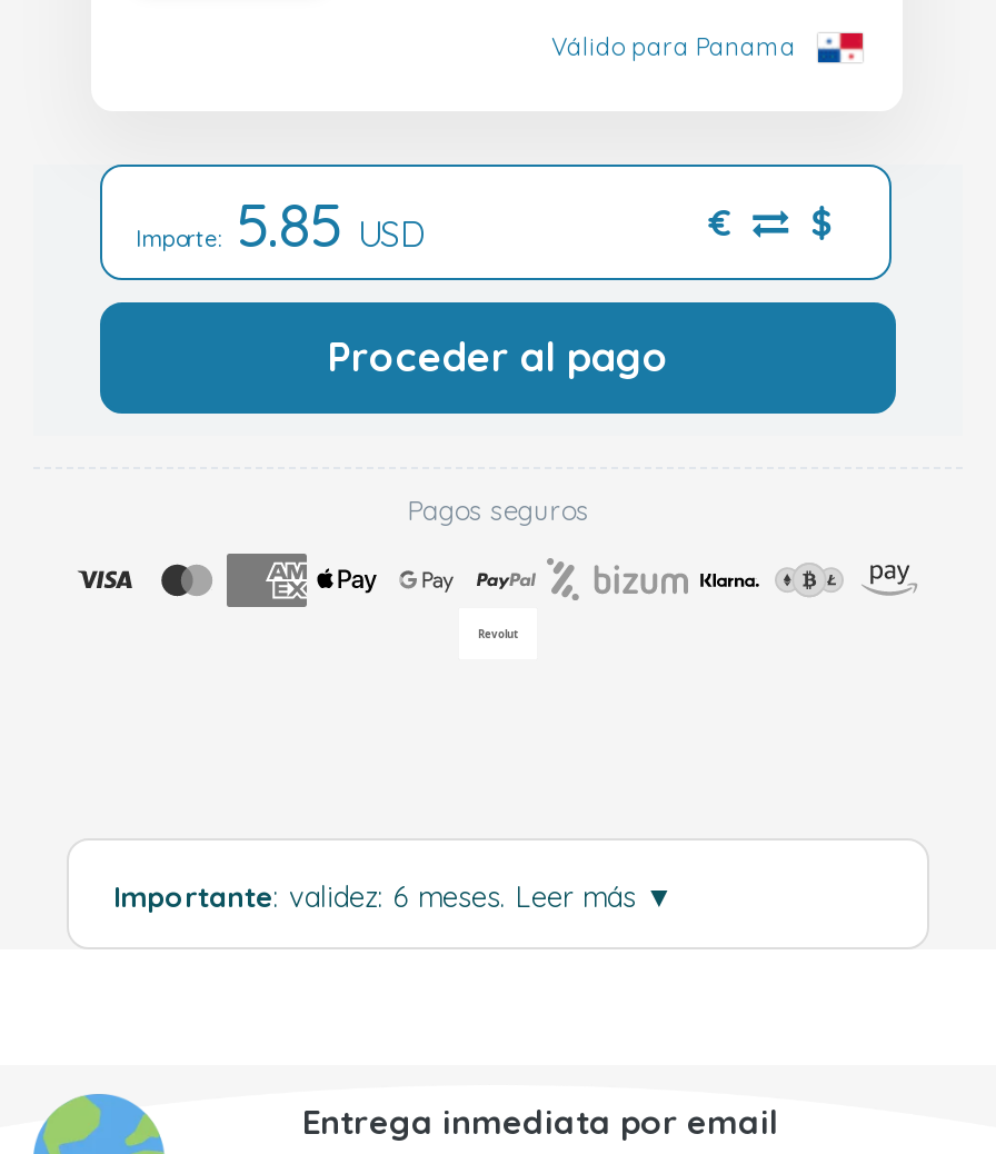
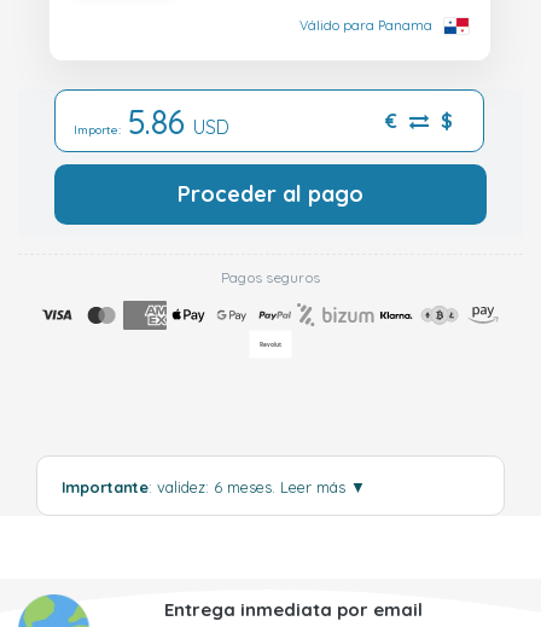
- Importe: 5.85 USD
+ Importe: 5.86 USD
